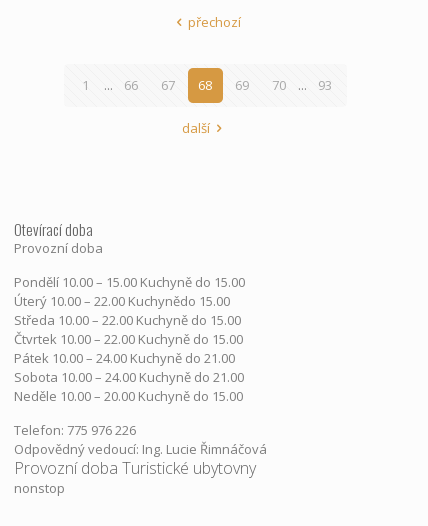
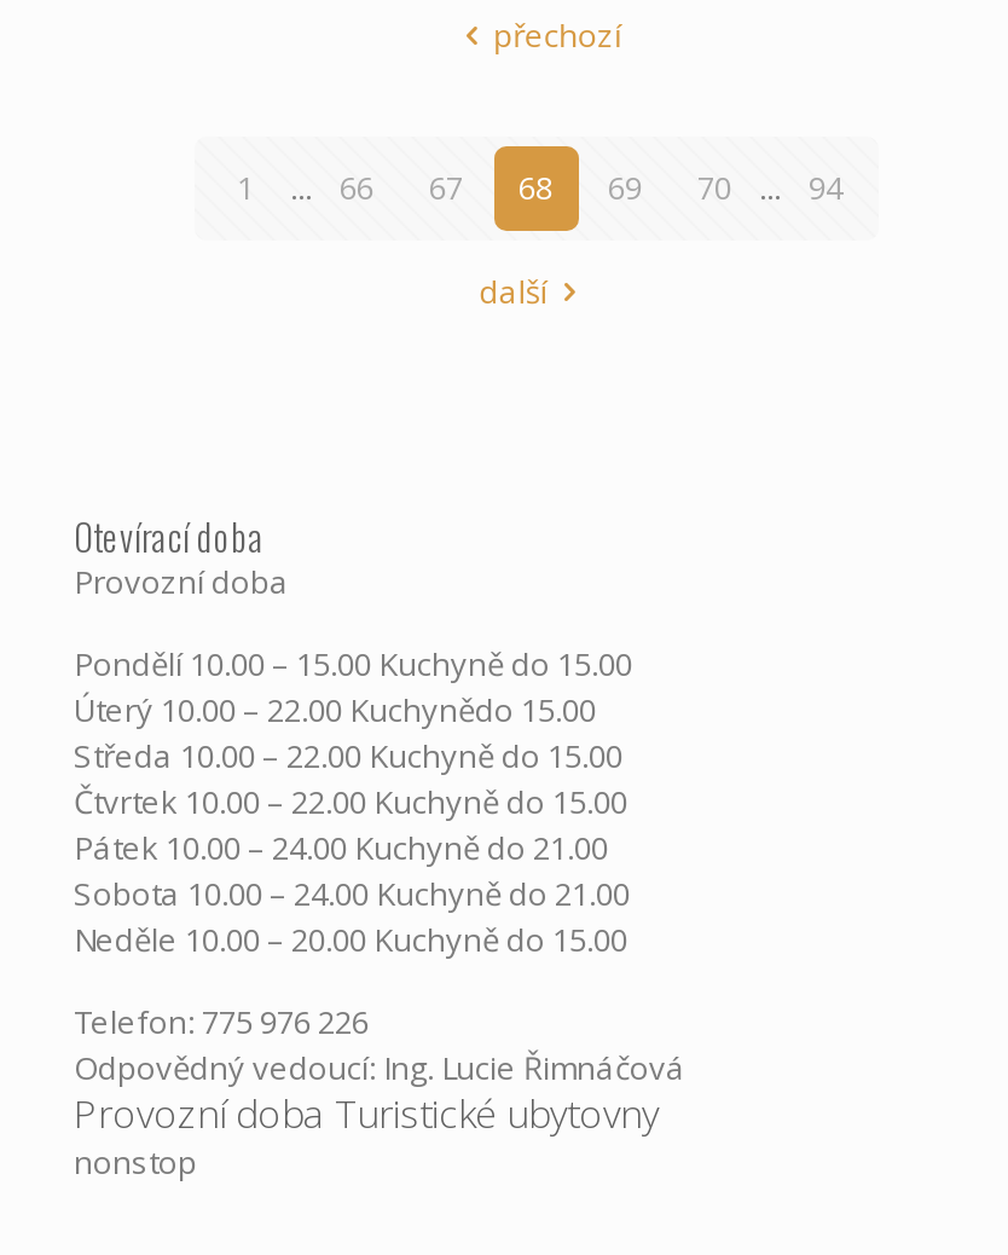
- 93
+ 94
